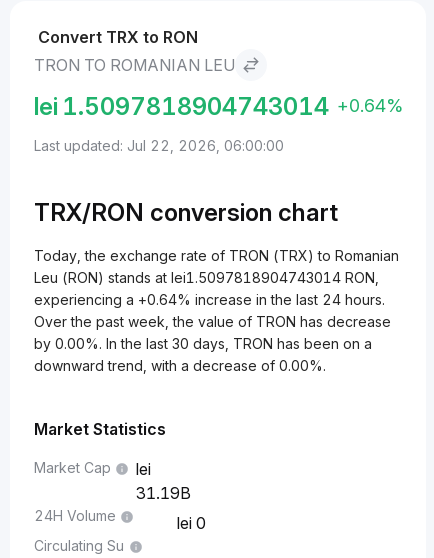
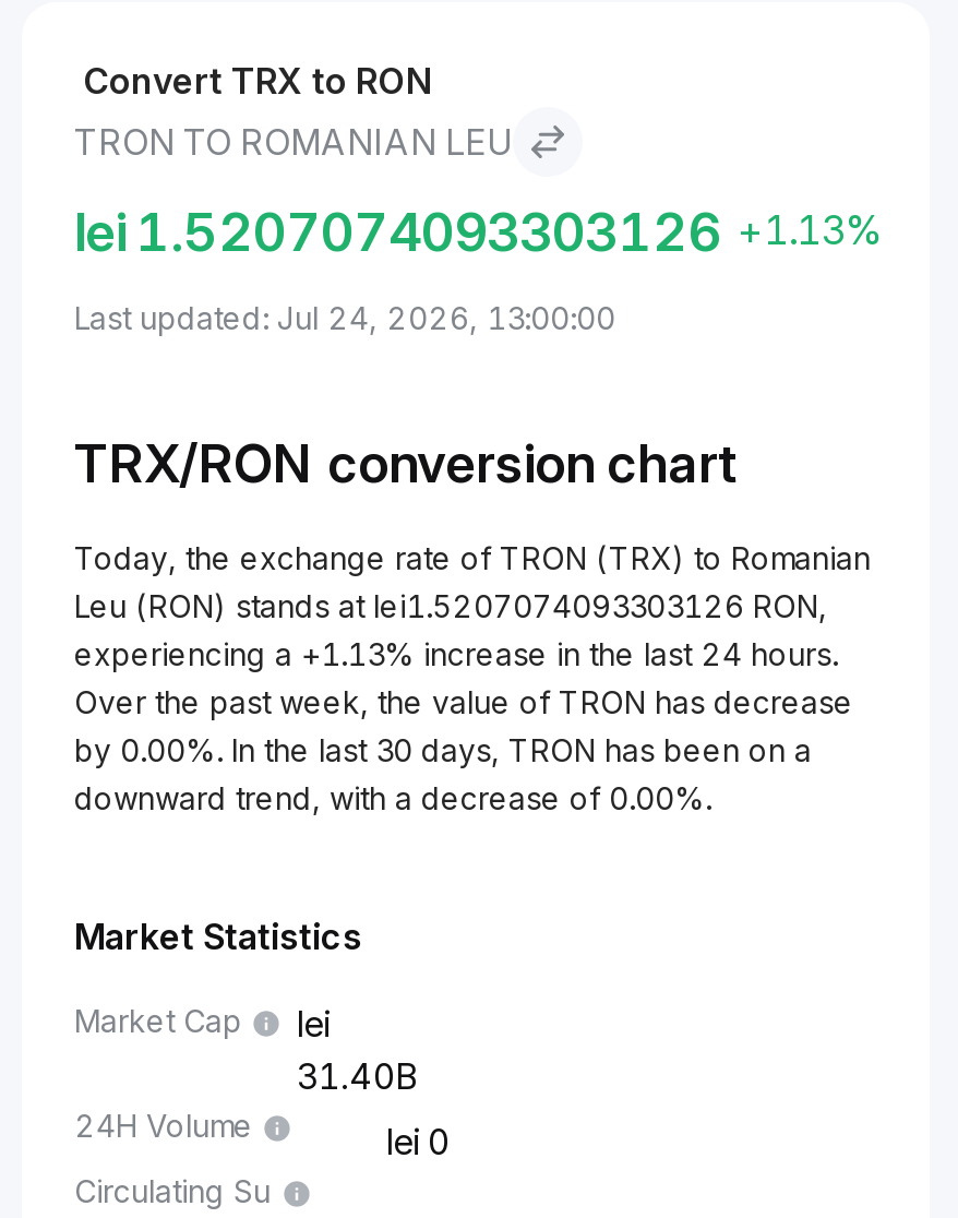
- lei 1.5097818904743014 +0.64%
+ lei 1.5207074093303126 +1.13%

- Last updated: Jul 22, 2026, 06:00:00
+ Last updated: Jul 24, 2026, 13:00:00

- Leu (RON) stands at lei1.5097818904743014 RON,
+ Leu (RON) stands at lei1.5207074093303126 RON,

- experiencing a +0.64% increase in the last 24 hours.
+ experiencing a +1.13% increase in the last 24 hours.

- 31.19B
+ 31.40B
